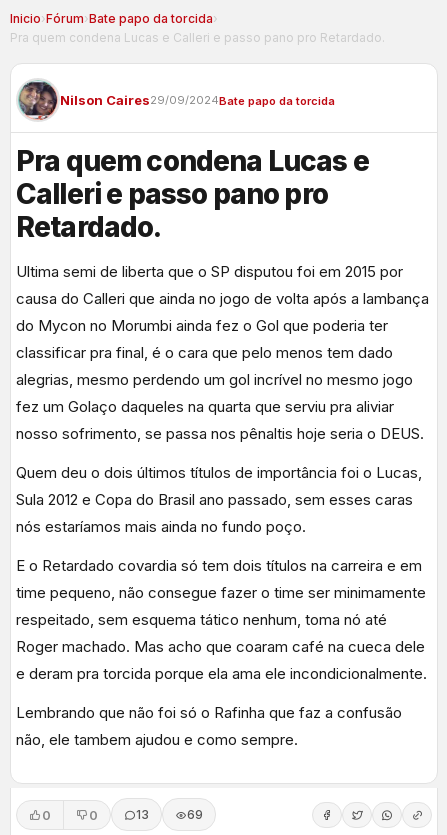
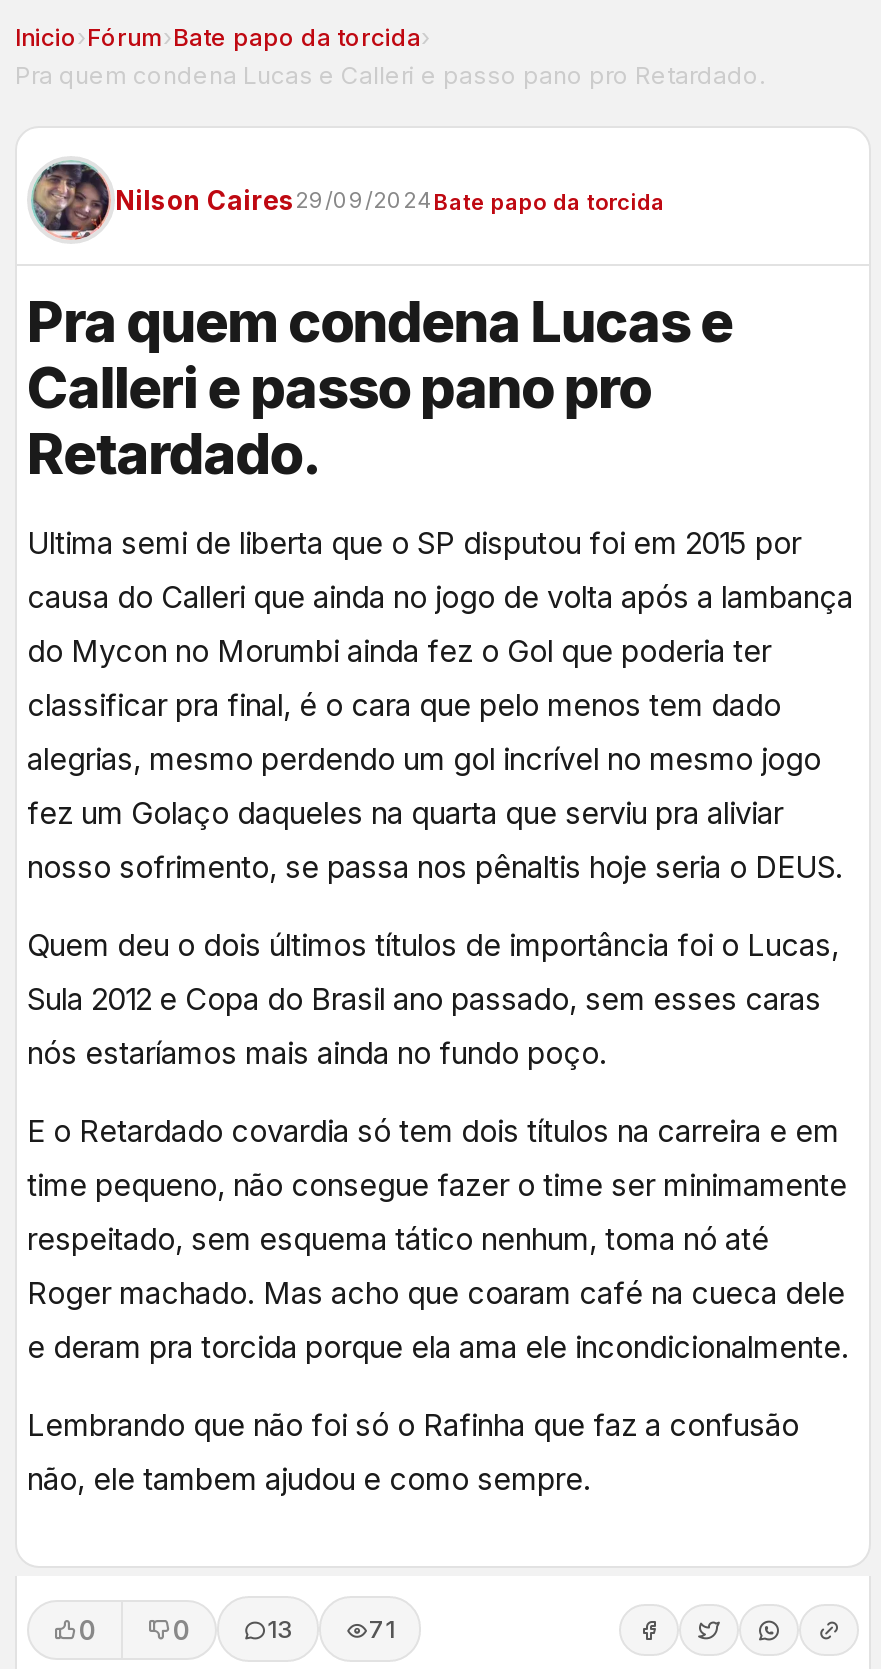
- 69
+ 71
